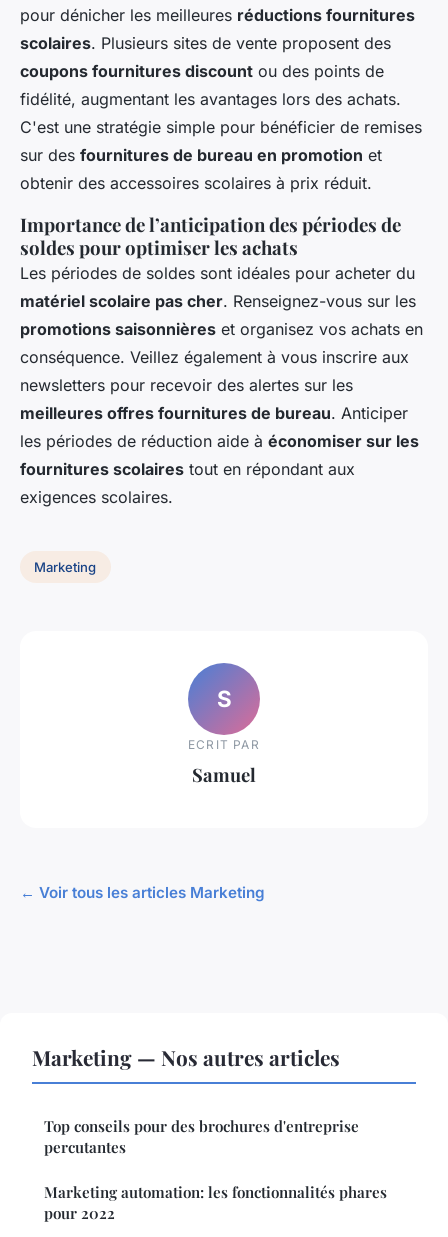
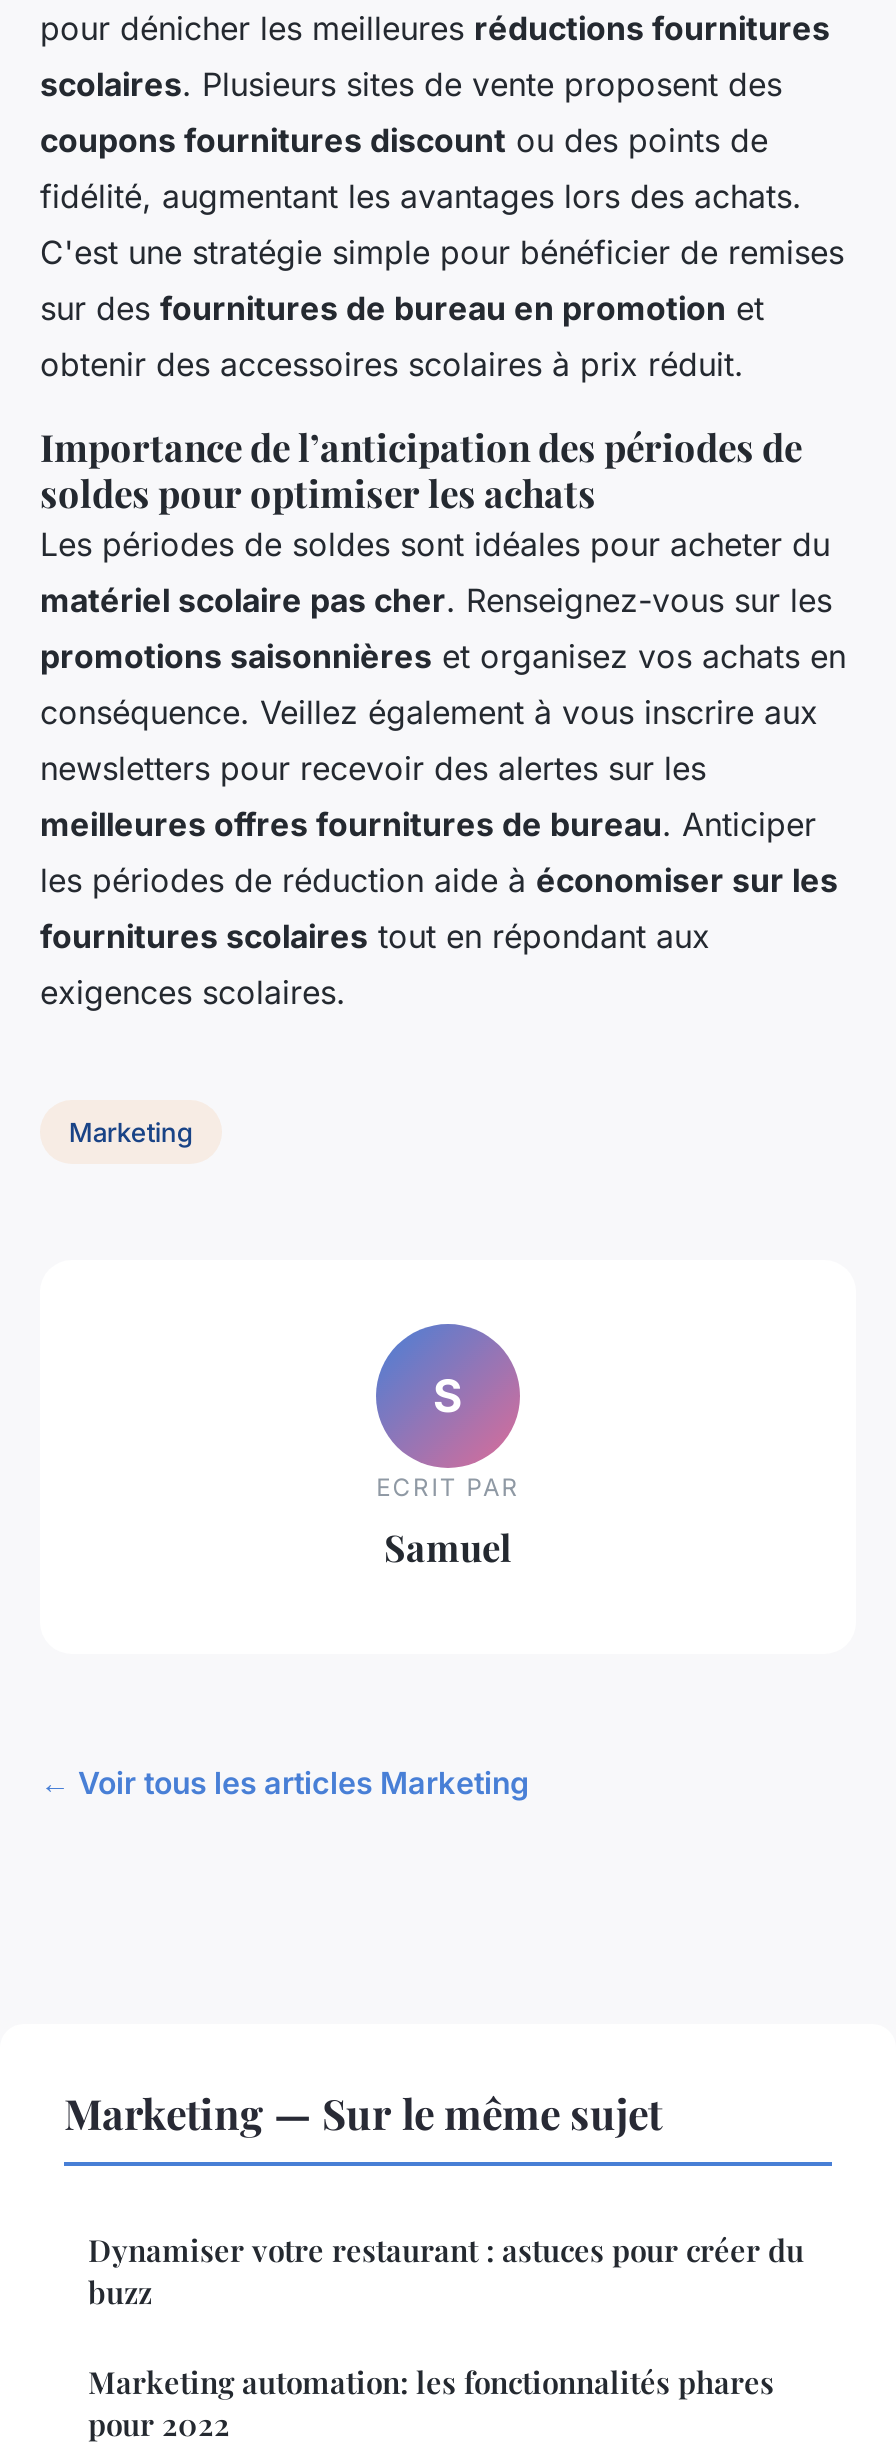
- Marketing — Nos autres articles
+ Marketing — Sur le même sujet

- Top conseils pour des brochures d'entreprise
- percutantes
+ Dynamiser votre restaurant : astuces pour créer du
+ buzz
